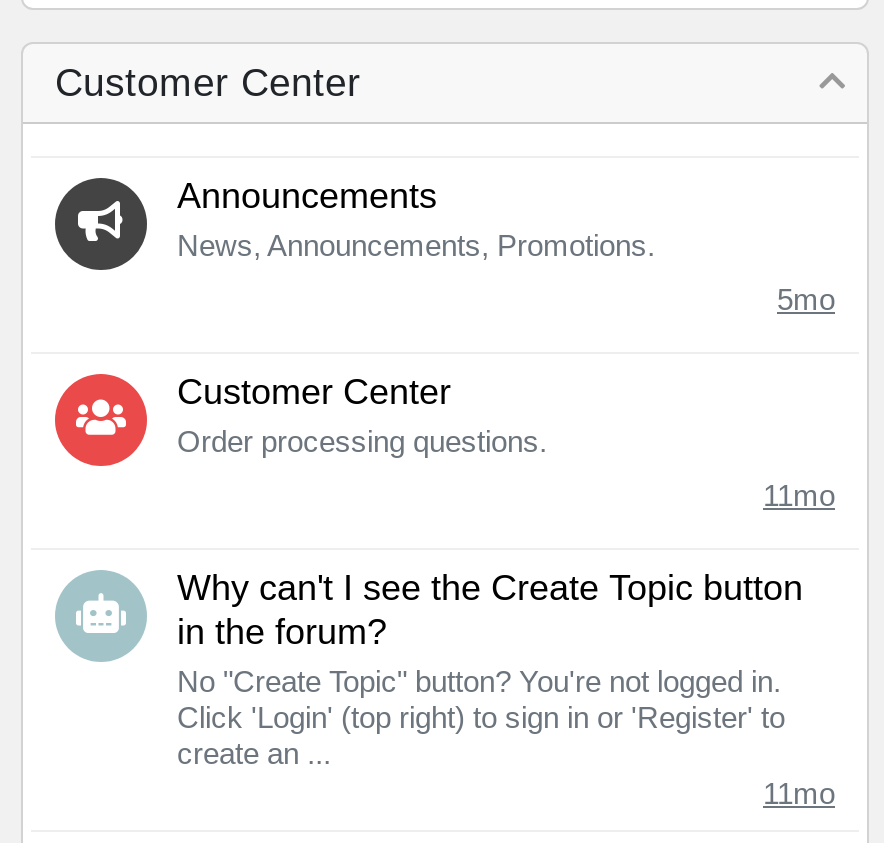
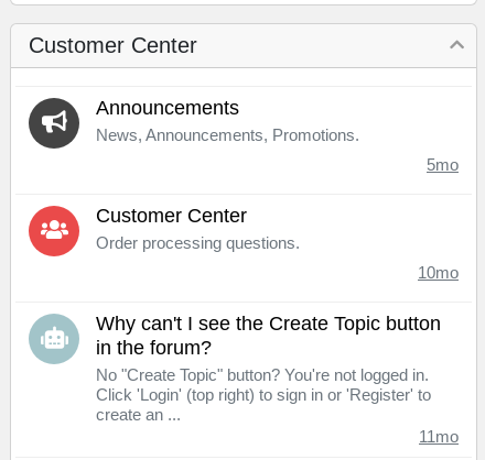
- 11mo
+ 10mo
